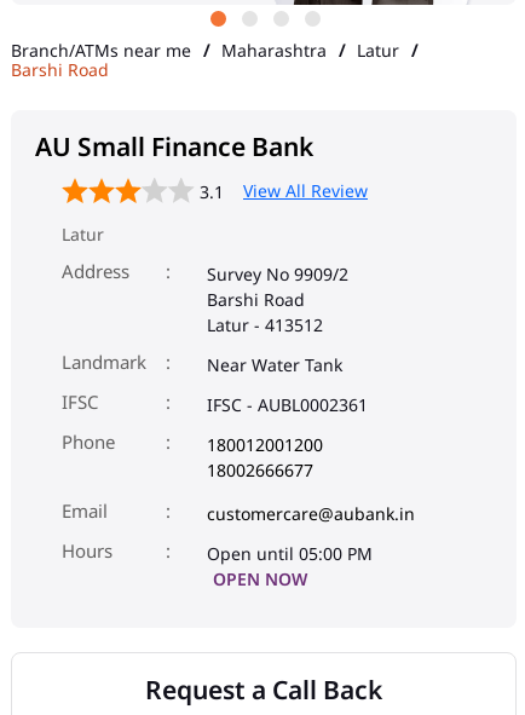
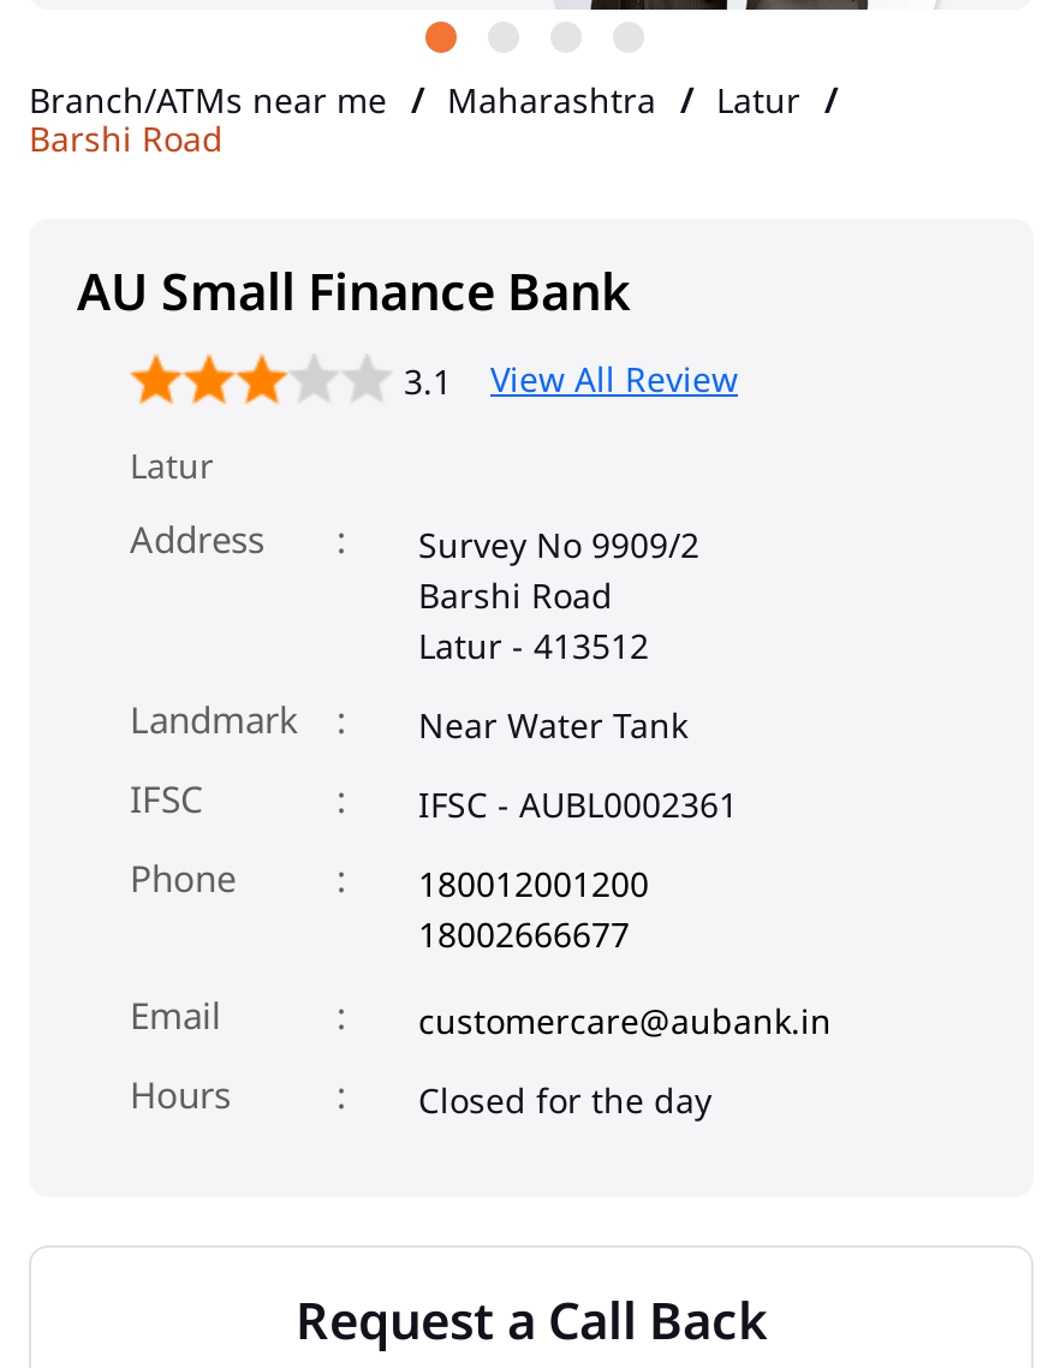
- Open until 05:00 PM
- OPEN NOW
+ Closed for the day
